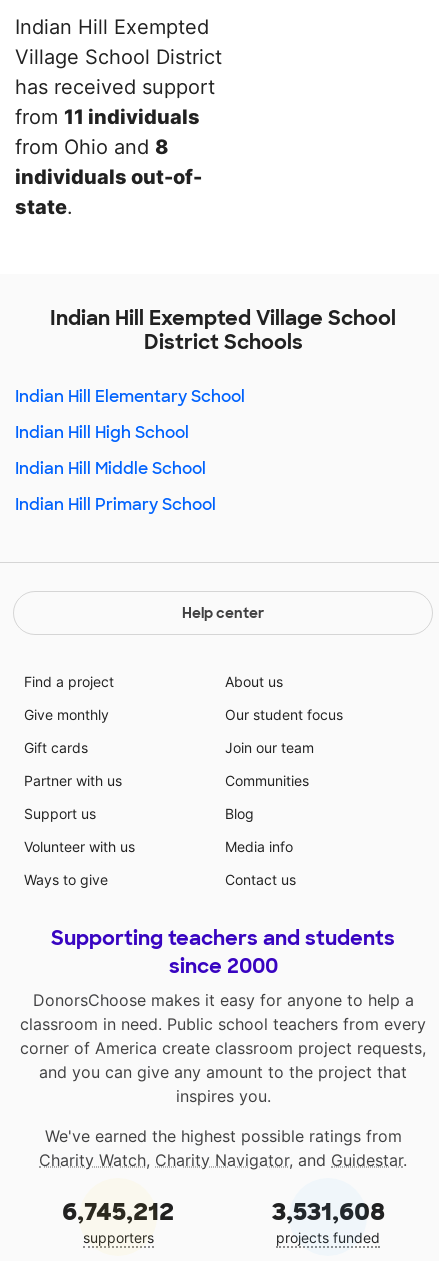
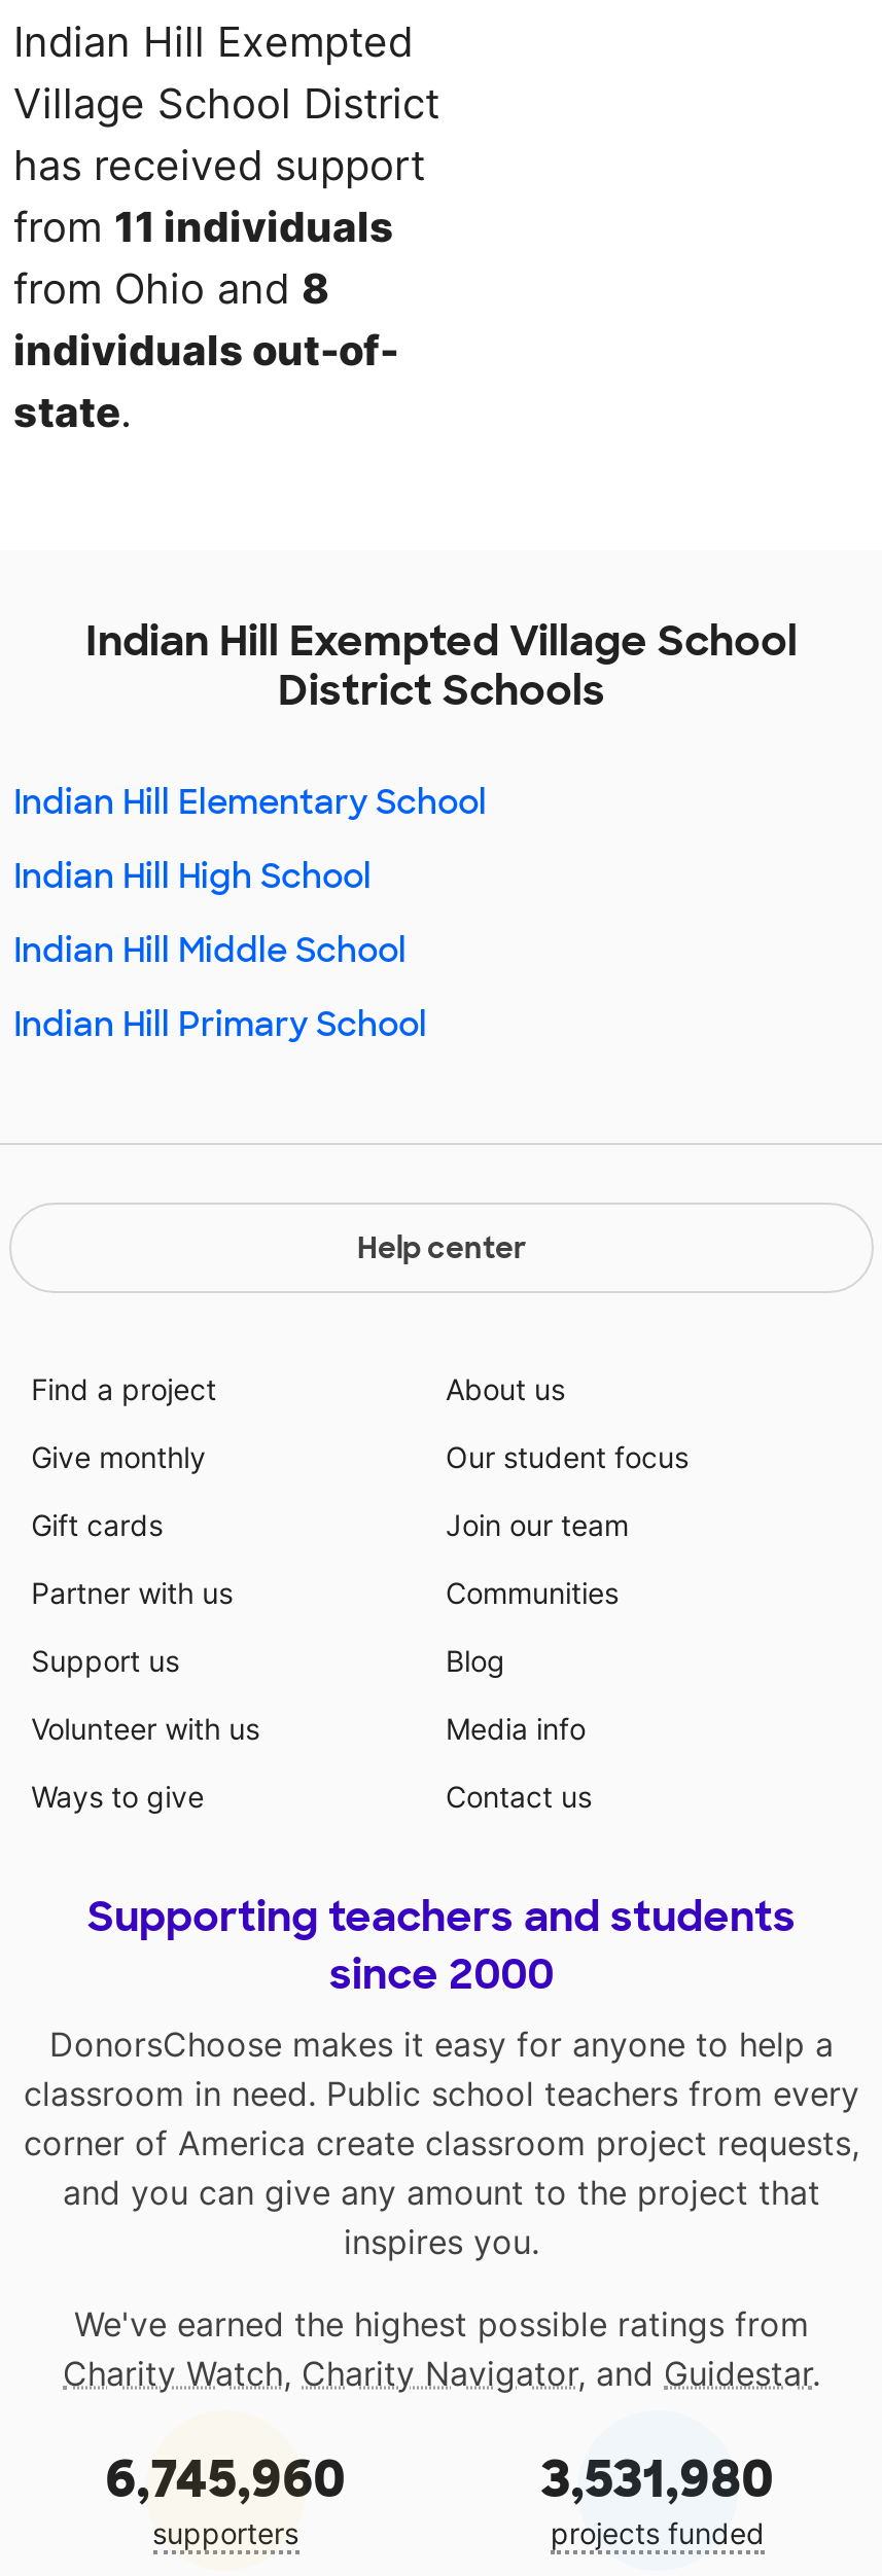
- 6,745,212
+ 6,745,960

- 3,531,608
+ 3,531,980
